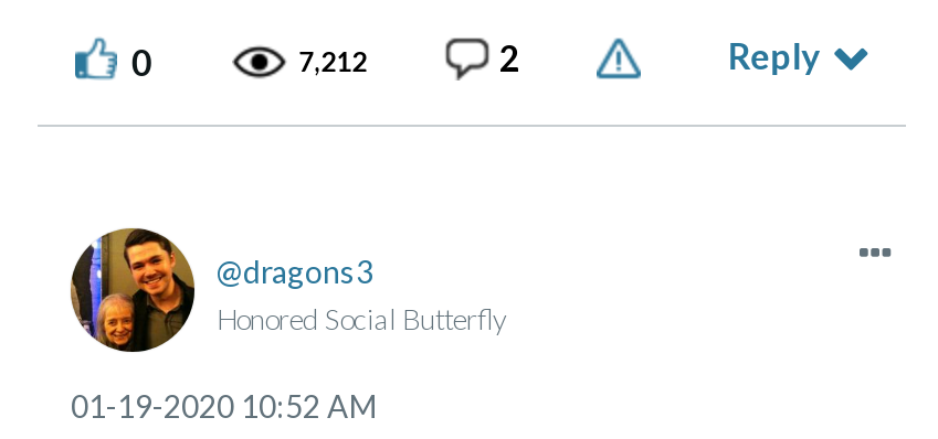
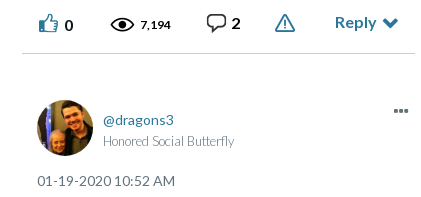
- 7,212
+ 7,194
